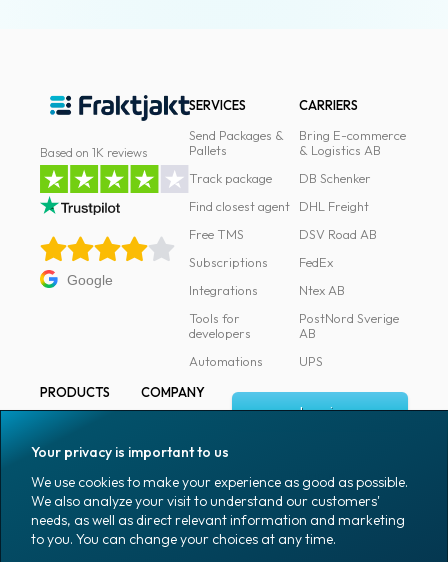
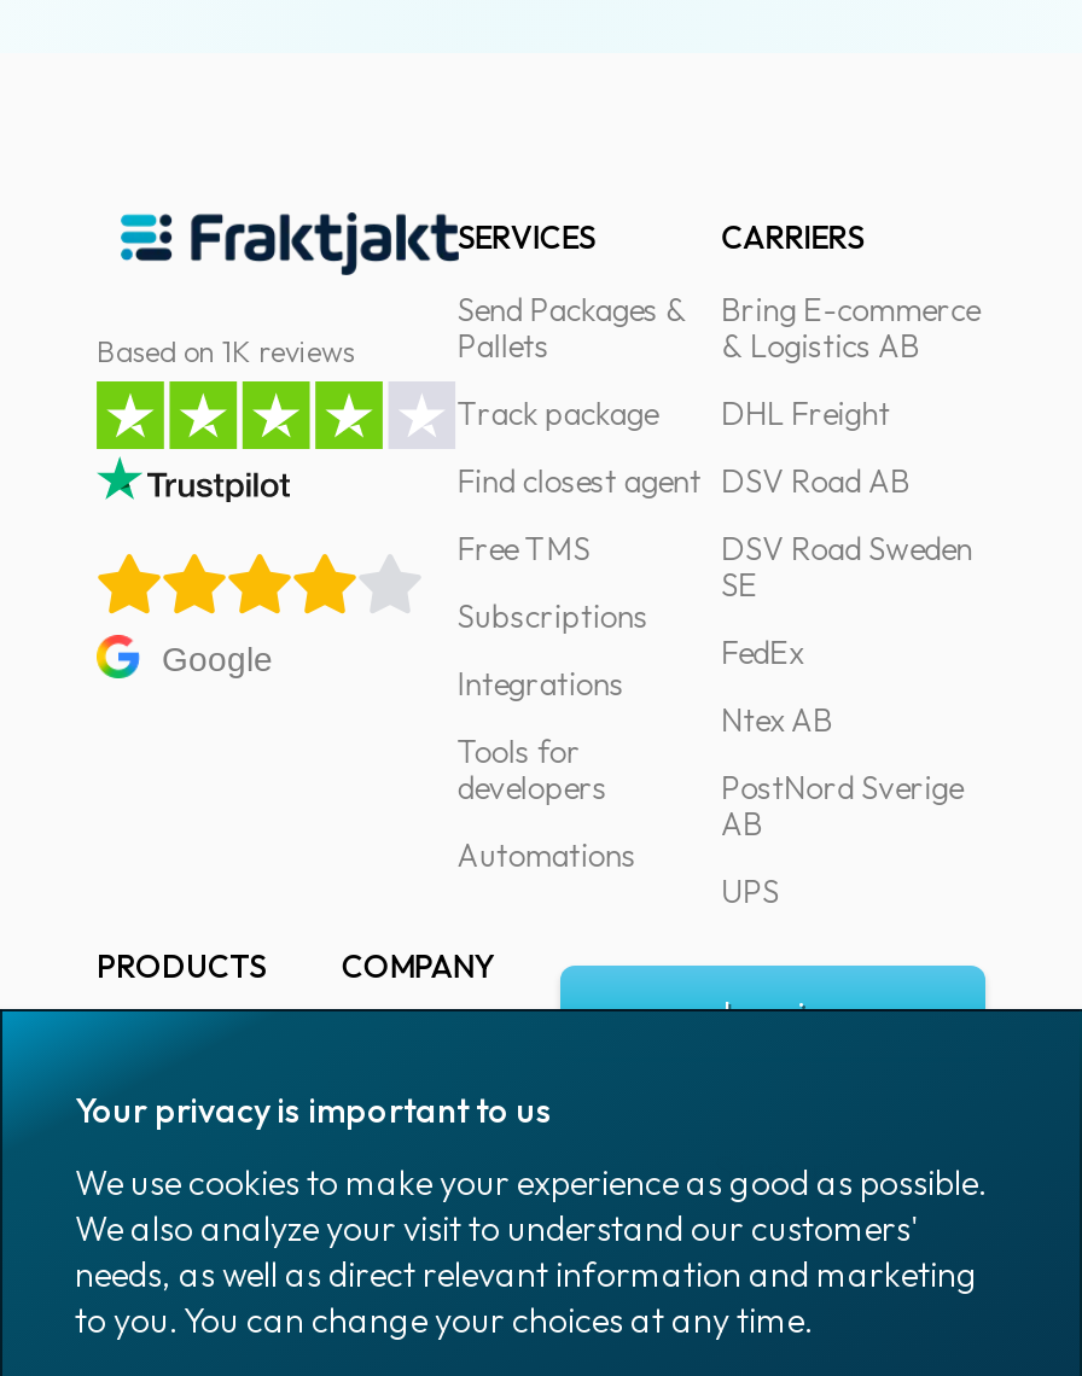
- DB Schenker

moved up: DHL Freight | DSV Road AB

+ DSV Road Sweden
+ SE
